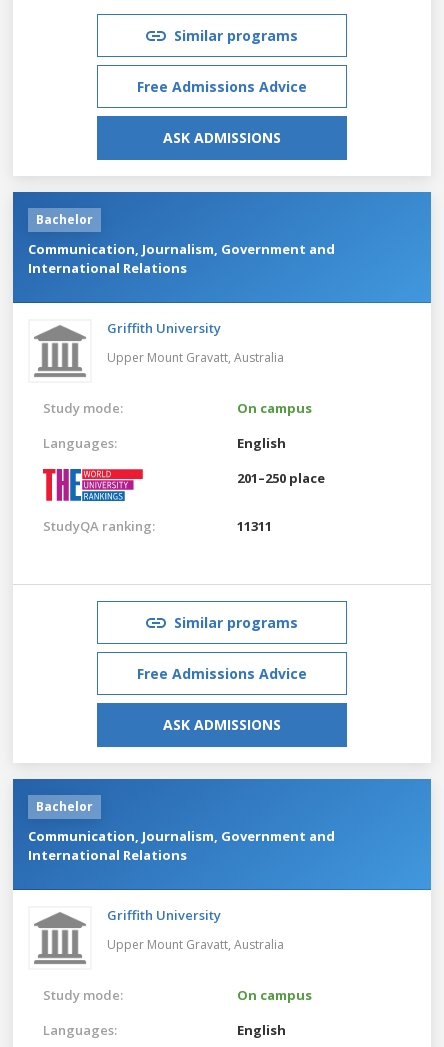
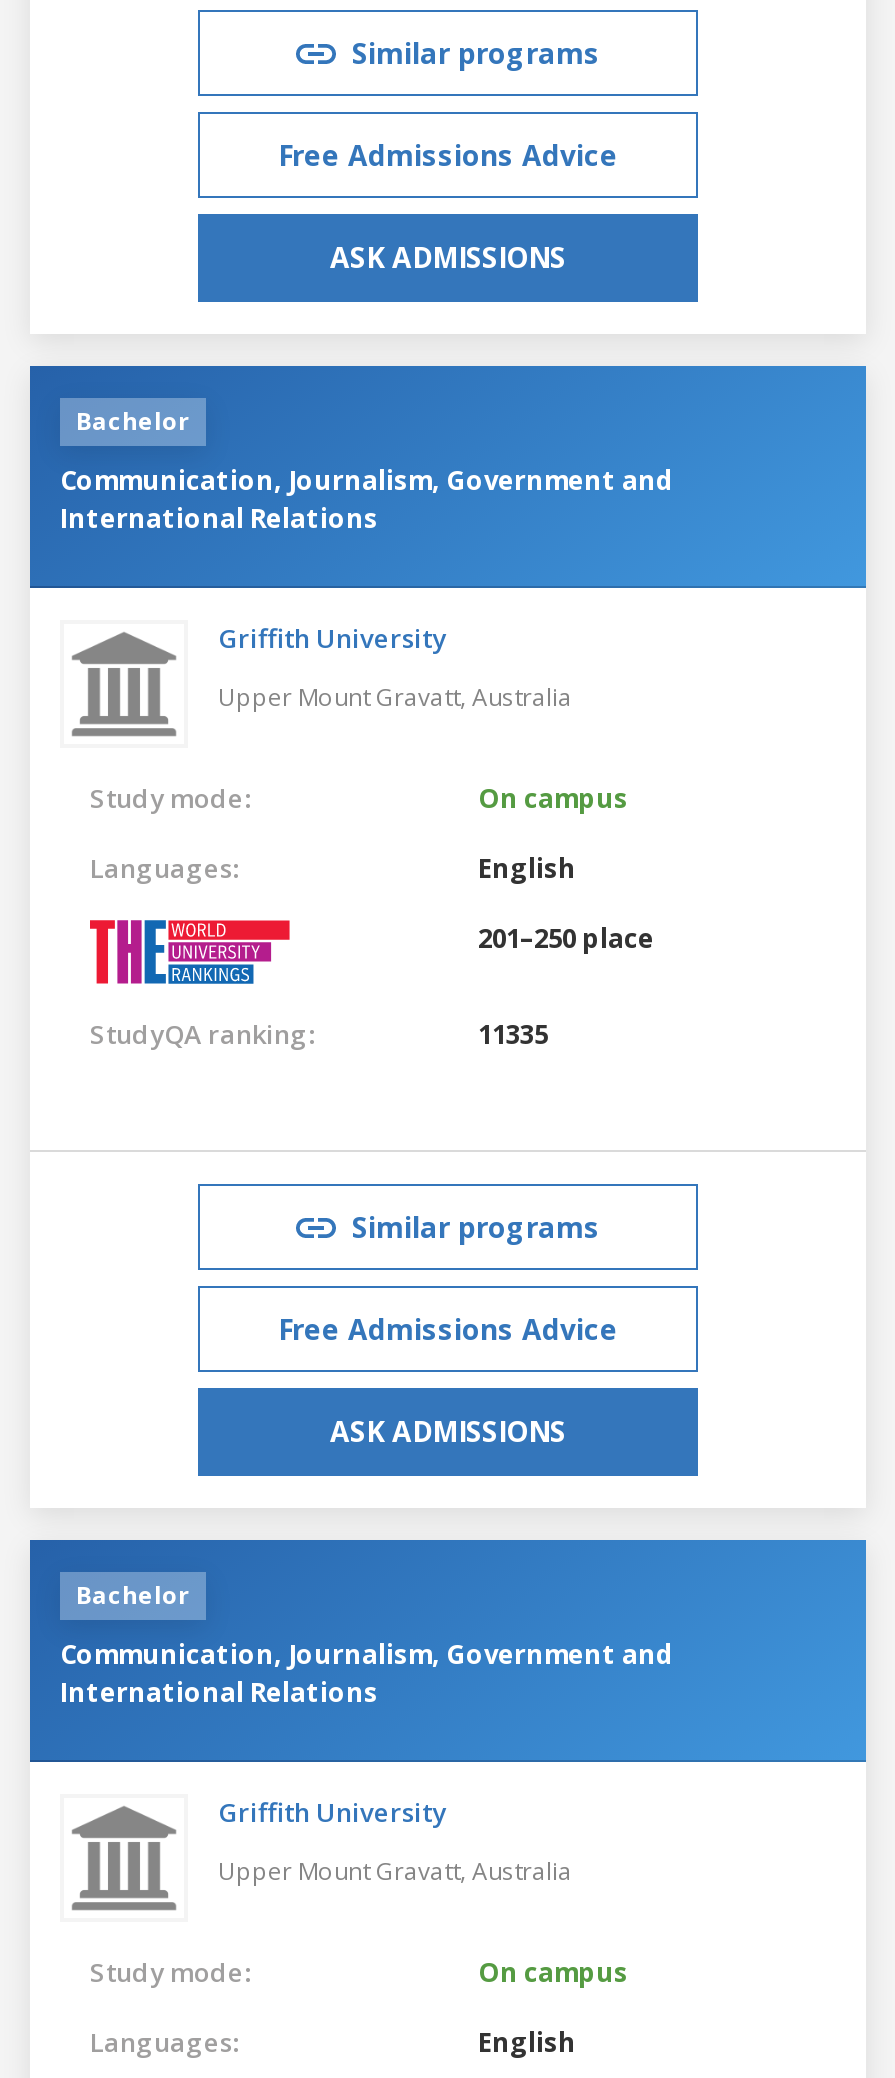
- 11311
+ 11335
